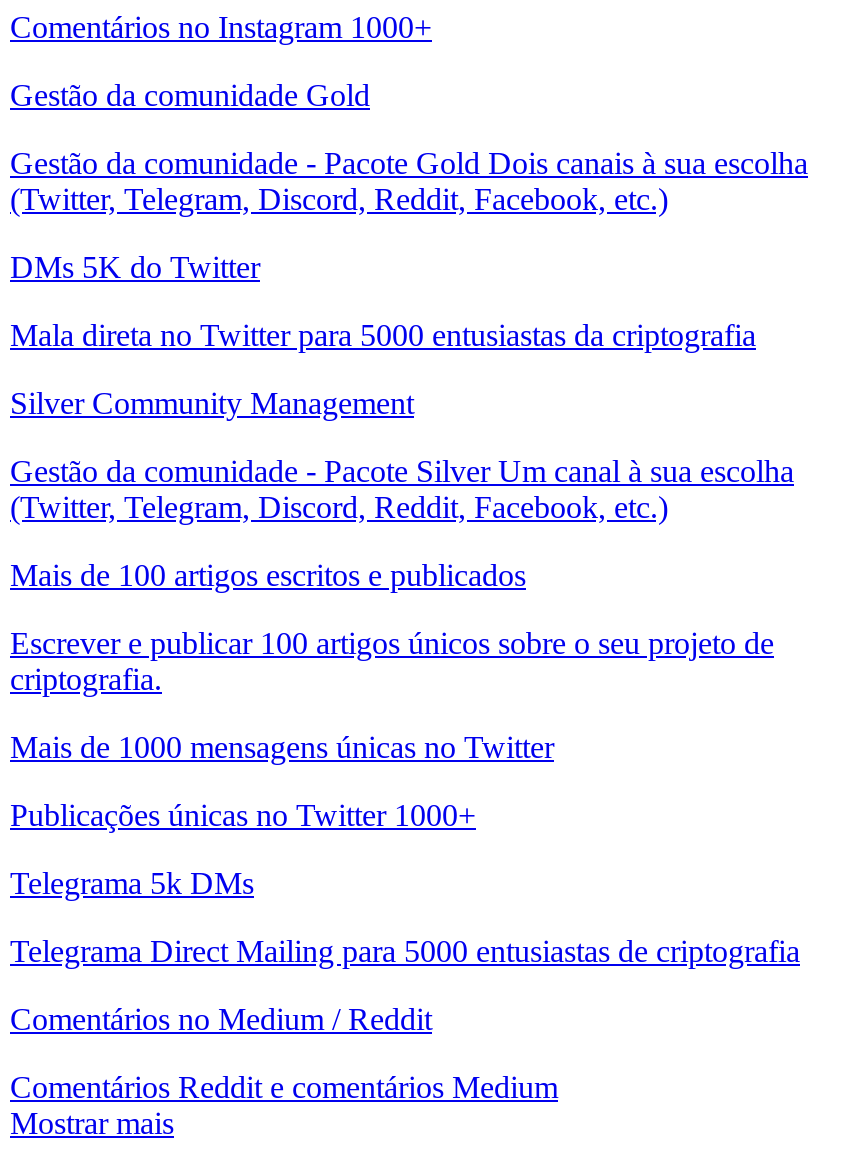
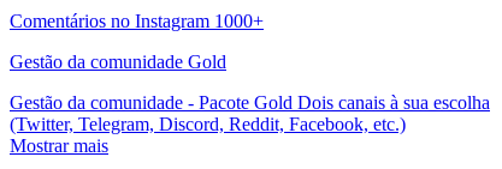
- DMs 5K do Twitter
- Mala direta no Twitter para 5000 entusiastas da criptografia
- Silver Community Management
- Gestão da comunidade - Pacote Silver Um canal à sua escolha
- (Twitter, Telegram, Discord, Reddit, Facebook, etc.)
- Mais de 100 artigos escritos e publicados
- Escrever e publicar 100 artigos únicos sobre o seu projeto de
- criptografia.
- Mais de 1000 mensagens únicas no Twitter
- Publicações únicas no Twitter 1000+
- Telegrama 5k DMs
- Telegrama Direct Mailing para 5000 entusiastas de criptografia
- Comentários no Medium / Reddit
- Comentários Reddit e comentários Medium
